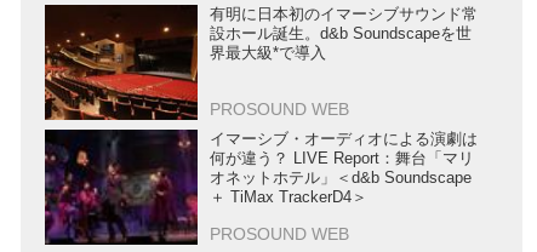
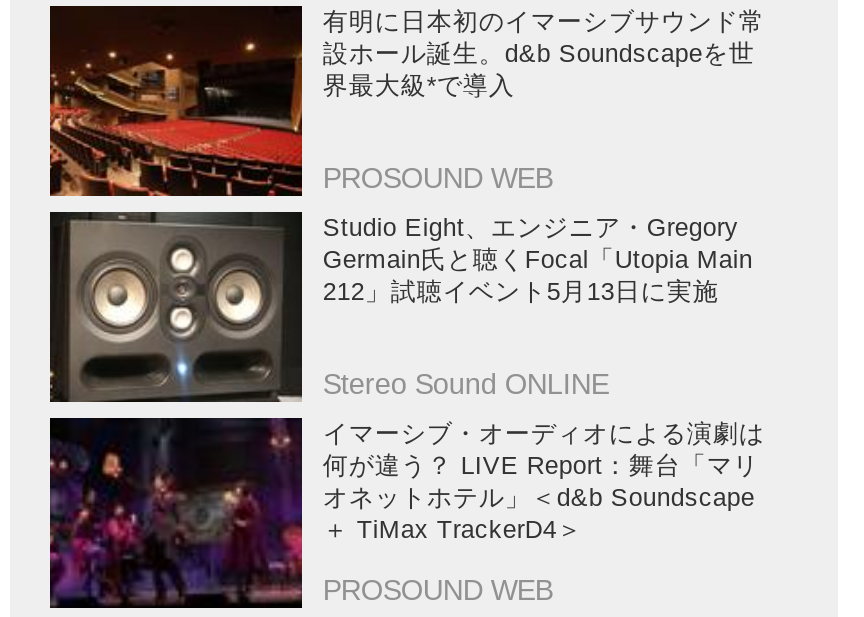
+ [image]
+ Studio Eight、エンジニア・Gregory
+ Germain氏と聴くFocal「Utopia Main
+ 212」試聴イベント5月13日に実施
+ Stereo Sound ONLINE
